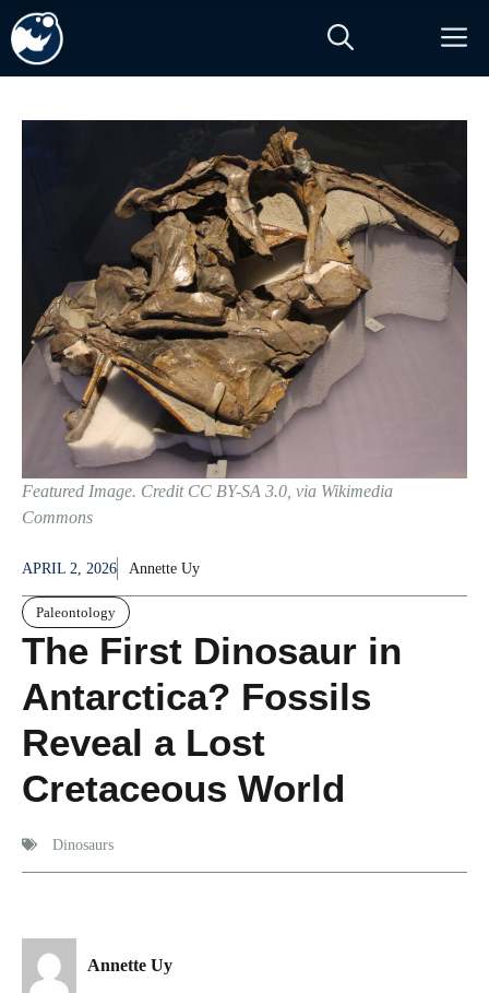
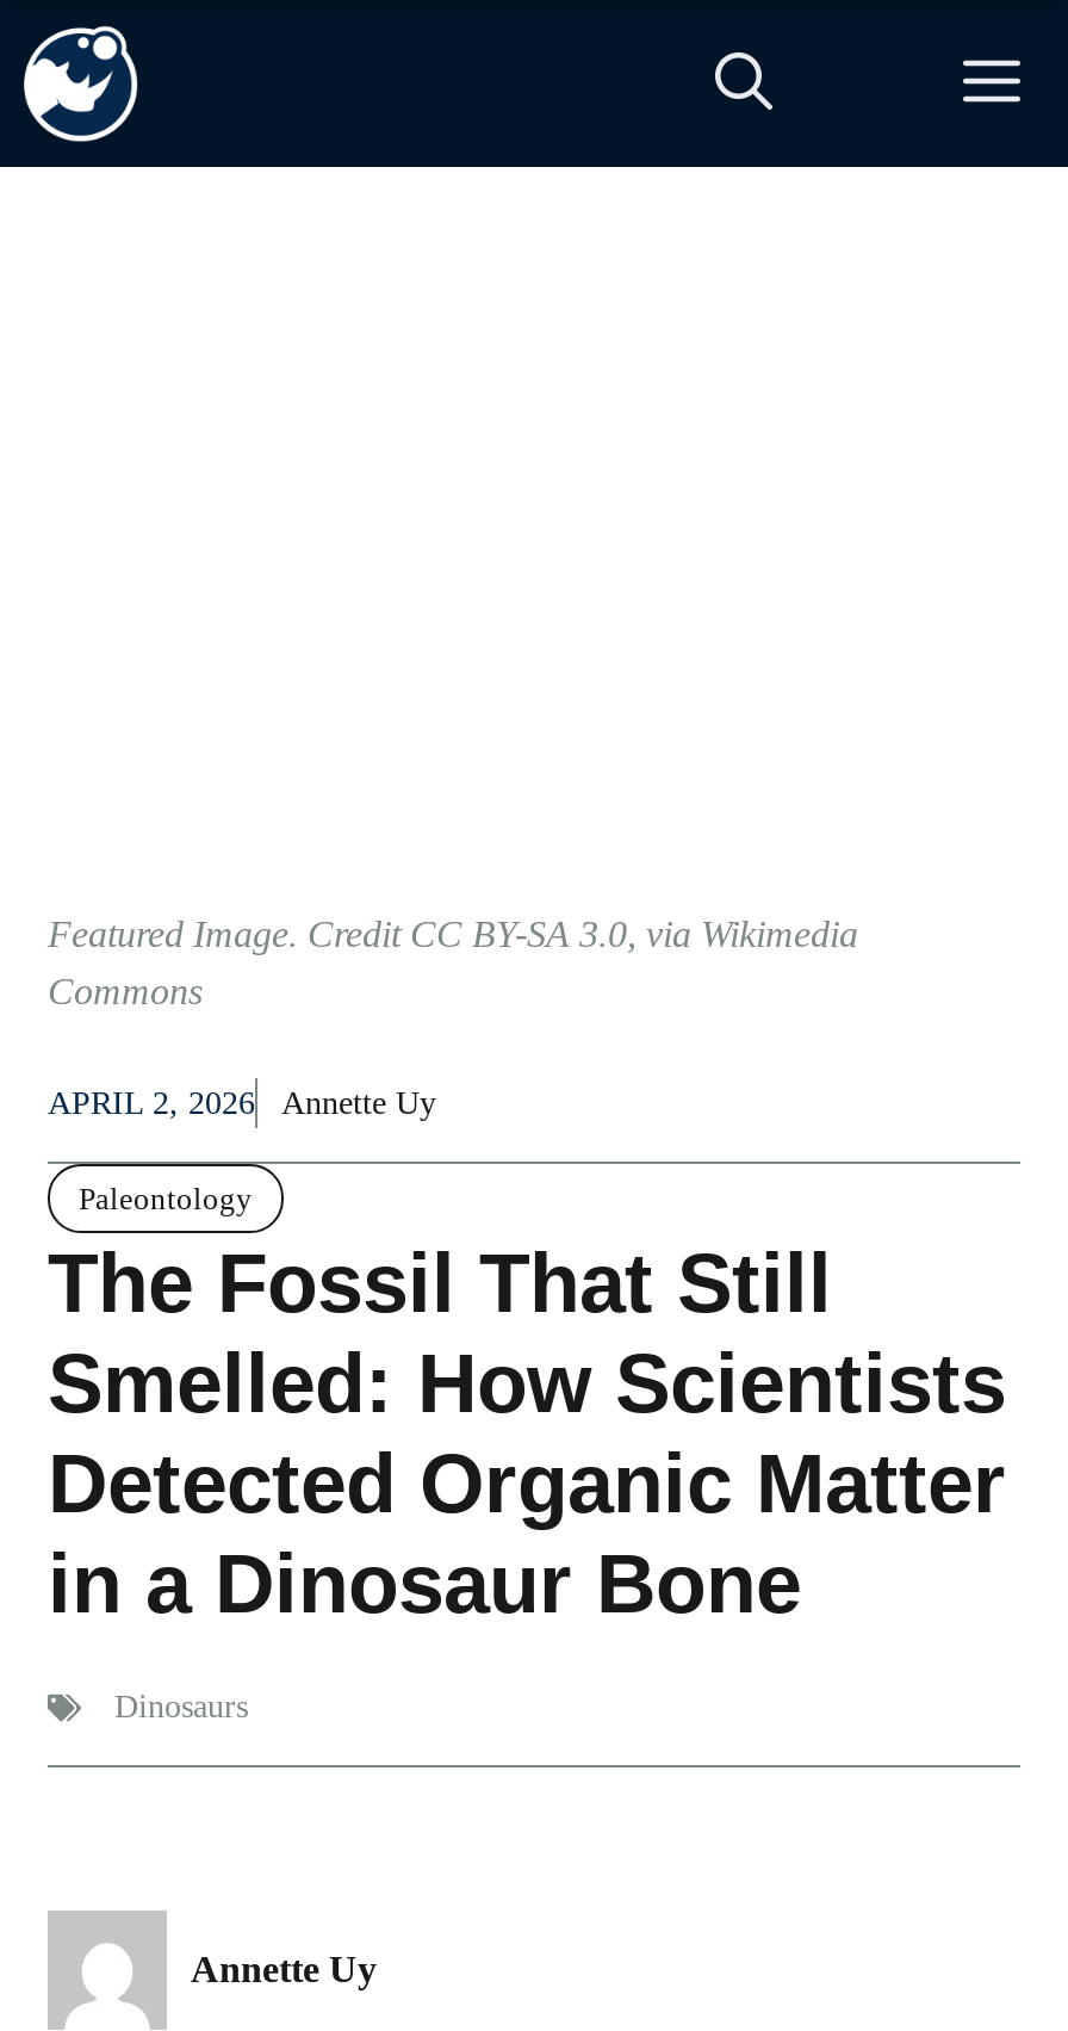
- [image]

- The First Dinosaur in
- Antarctica? Fossils
- Reveal a Lost
- Cretaceous World
+ The Fossil That Still
+ Smelled: How Scientists
+ Detected Organic Matter
+ in a Dinosaur Bone
